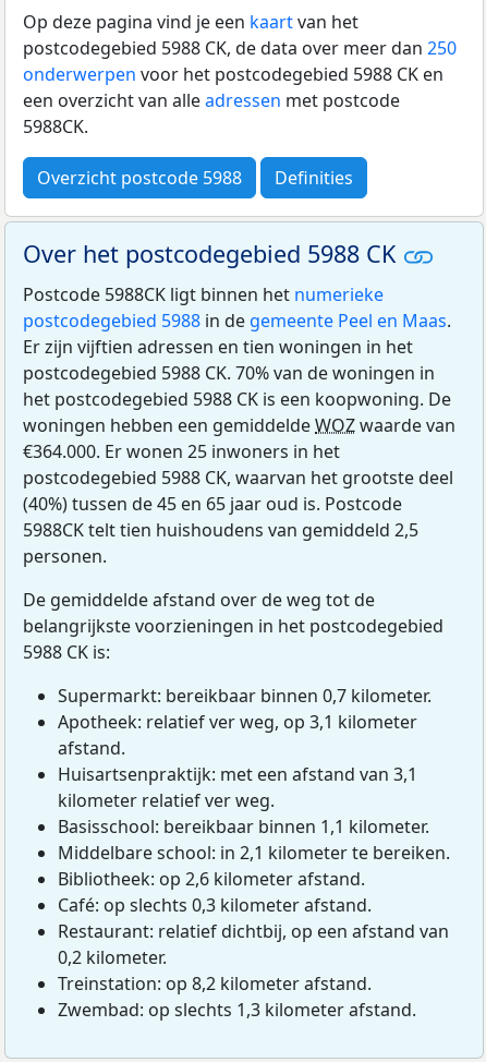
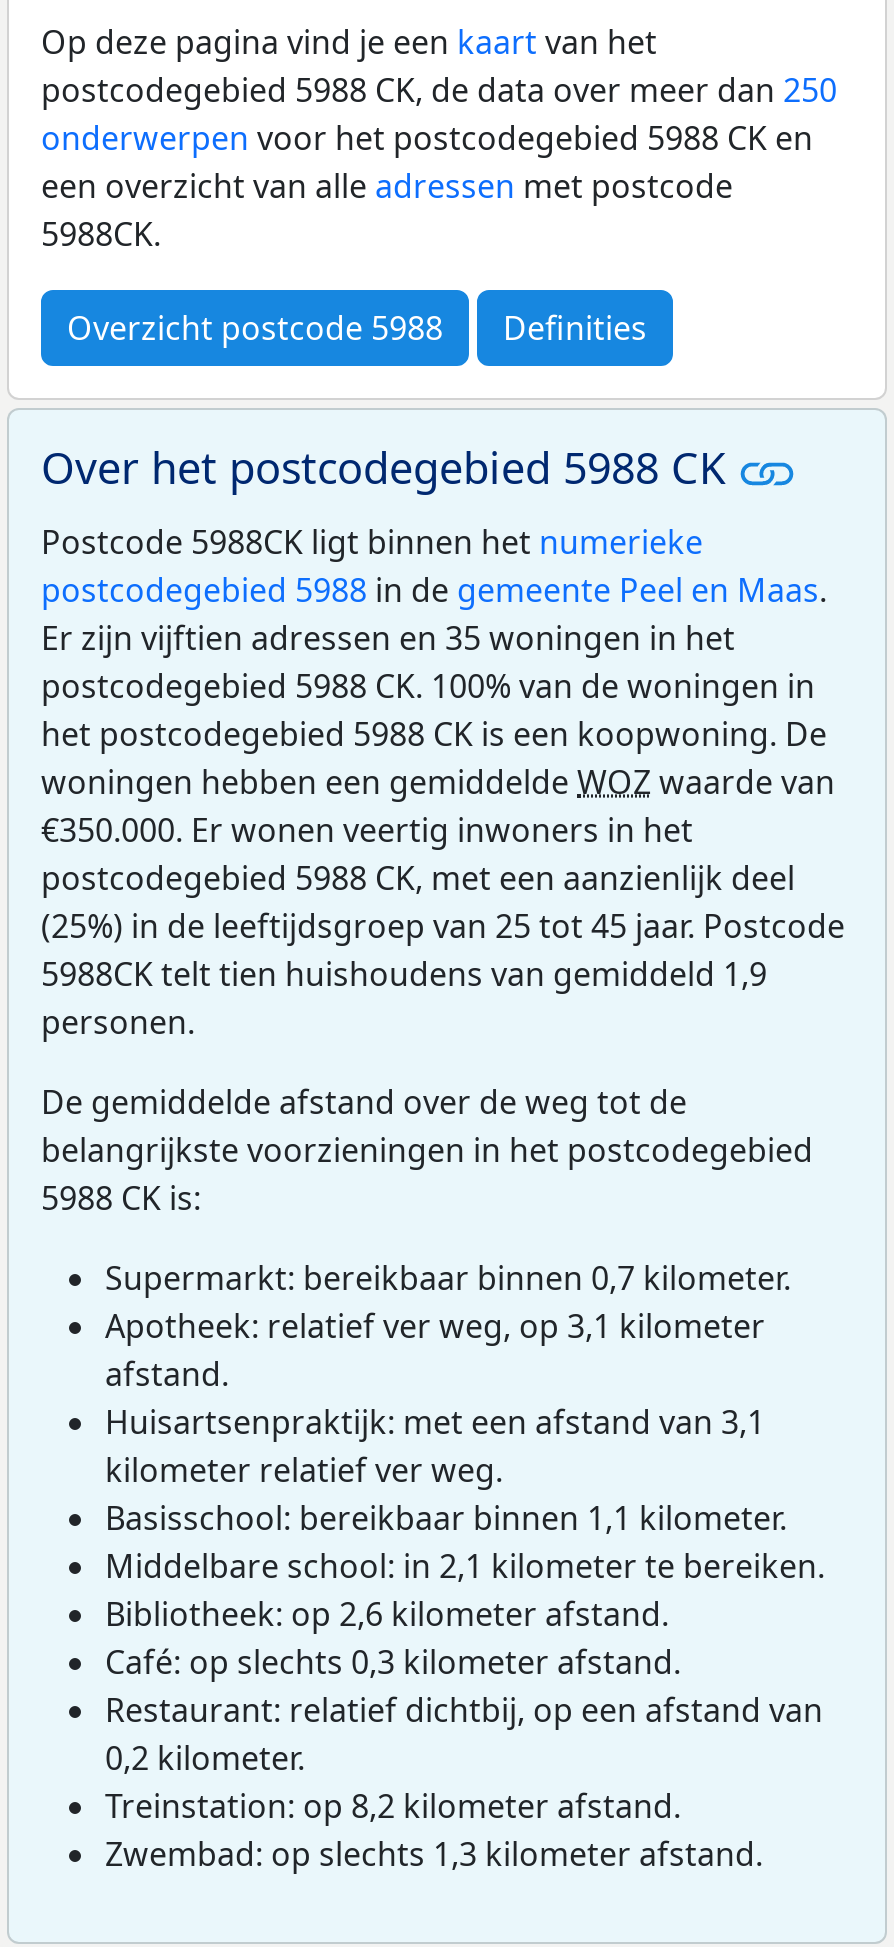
- Er zijn vijftien adressen en tien woningen in het
+ Er zijn vijftien adressen en 35 woningen in het

- postcodegebied 5988 CK. 70% van de woningen in
+ postcodegebied 5988 CK. 100% van de woningen in

- €364.000. Er wonen 25 inwoners in het
+ €350.000. Er wonen veertig inwoners in het

- postcodegebied 5988 CK, waarvan het grootste deel
+ postcodegebied 5988 CK, met een aanzienlijk deel

- (40%) tussen de 45 en 65 jaar oud is. Postcode
+ (25%) in de leeftijdsgroep van 25 tot 45 jaar. Postcode

- 5988CK telt tien huishoudens van gemiddeld 2,5
+ 5988CK telt tien huishoudens van gemiddeld 1,9
